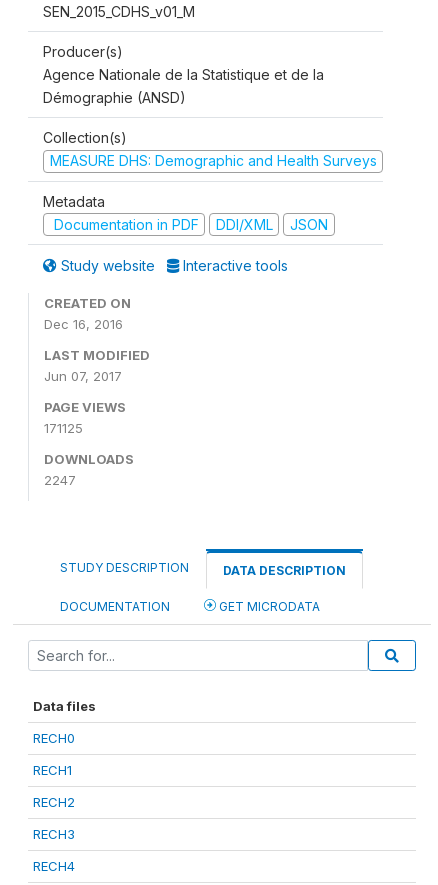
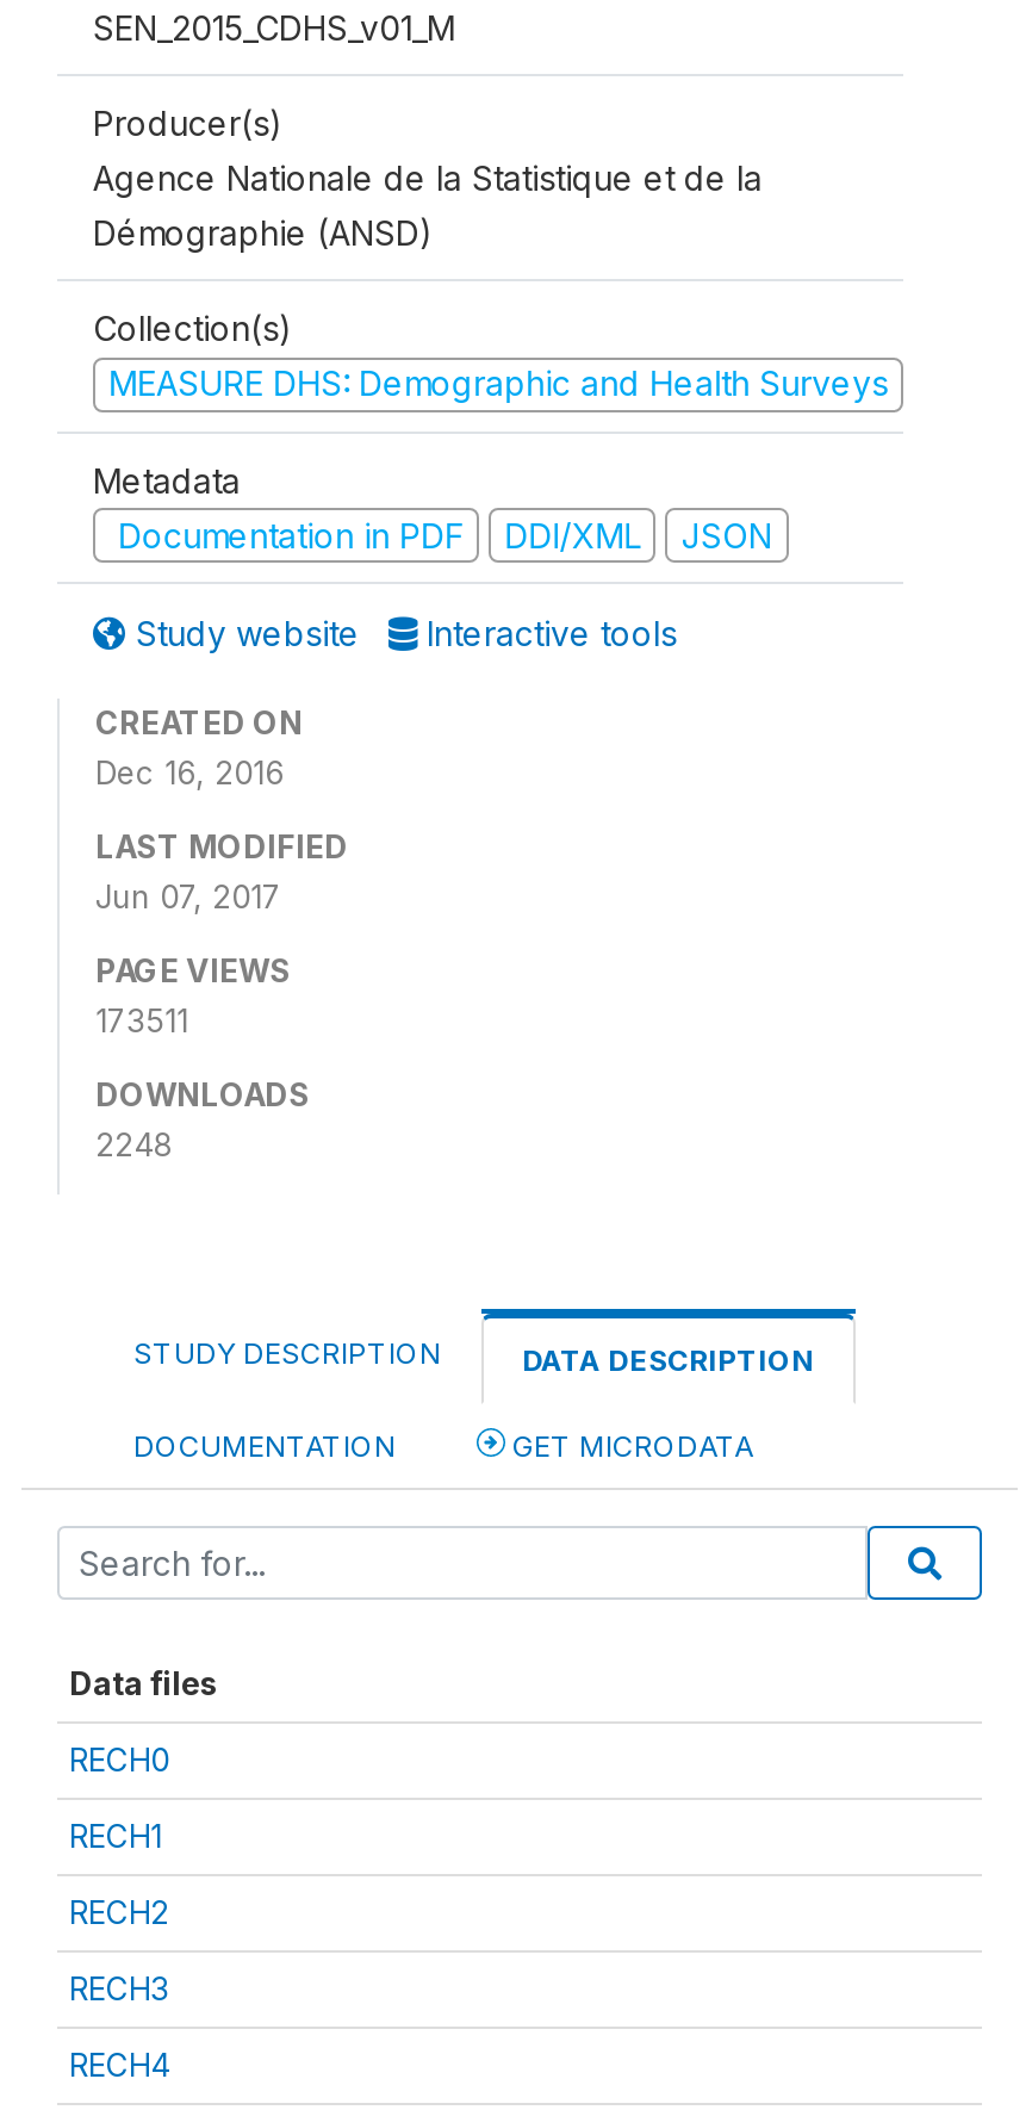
- 171125
+ 173511

- 2247
+ 2248
